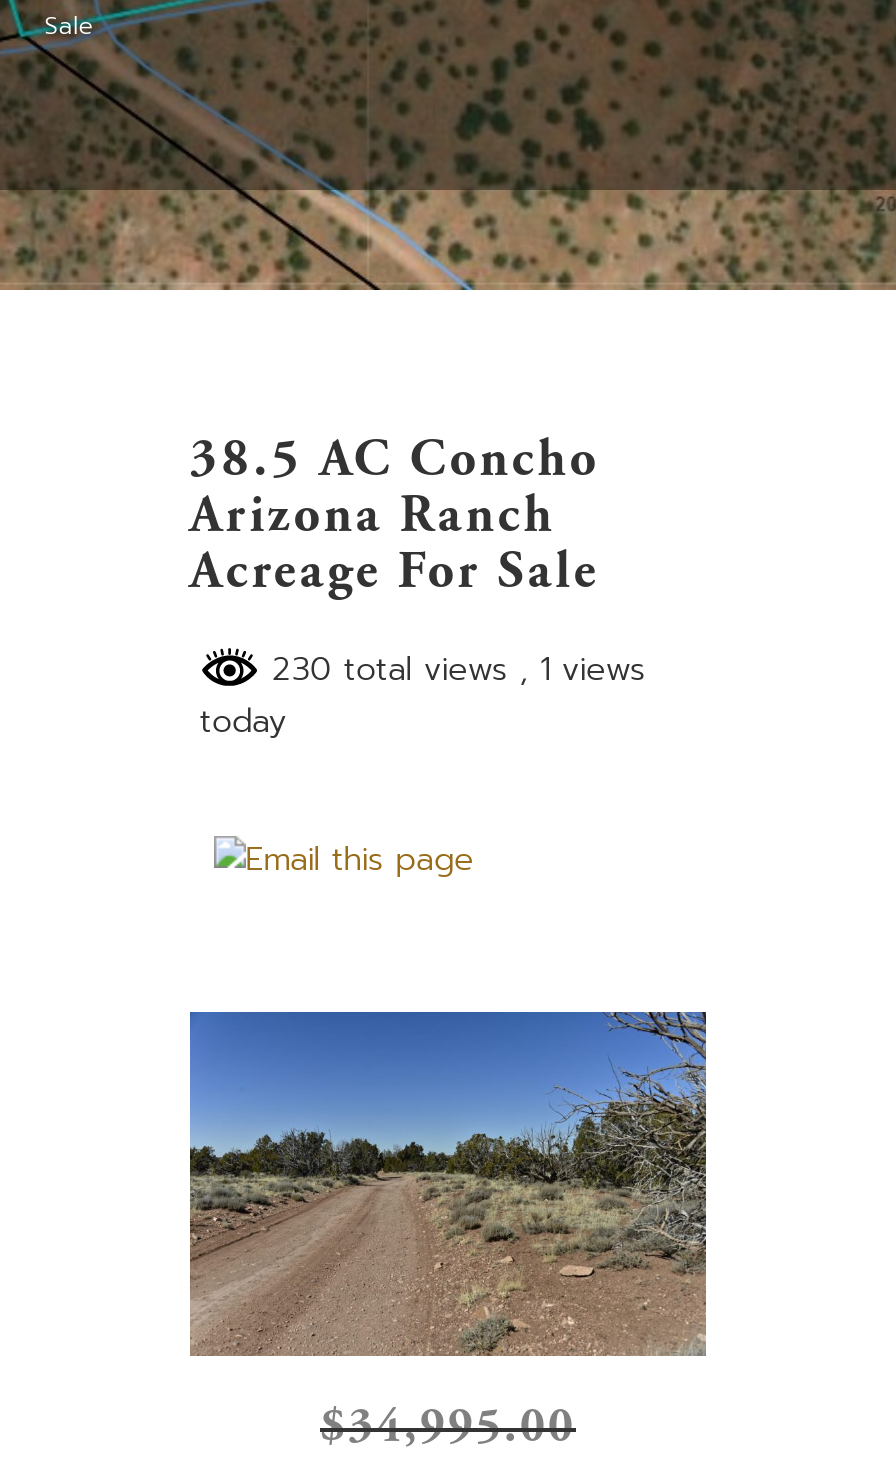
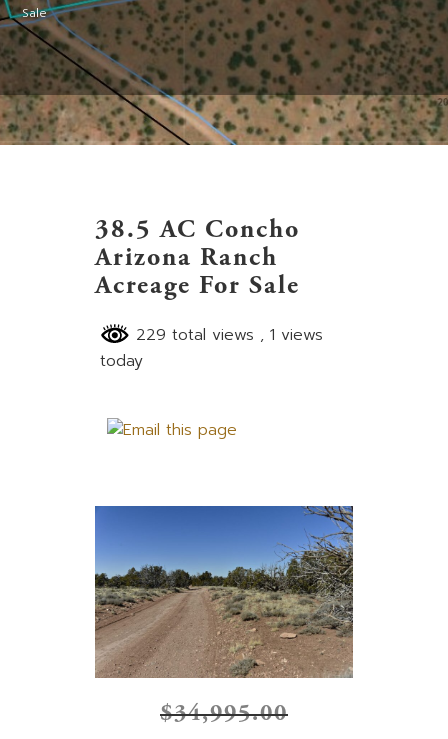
- 230 total views, 1 views
+ 229 total views, 1 views
